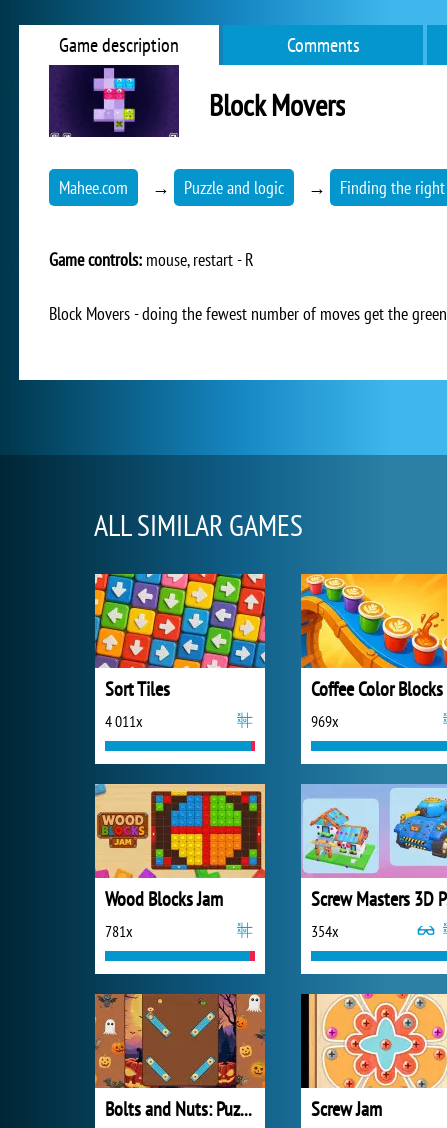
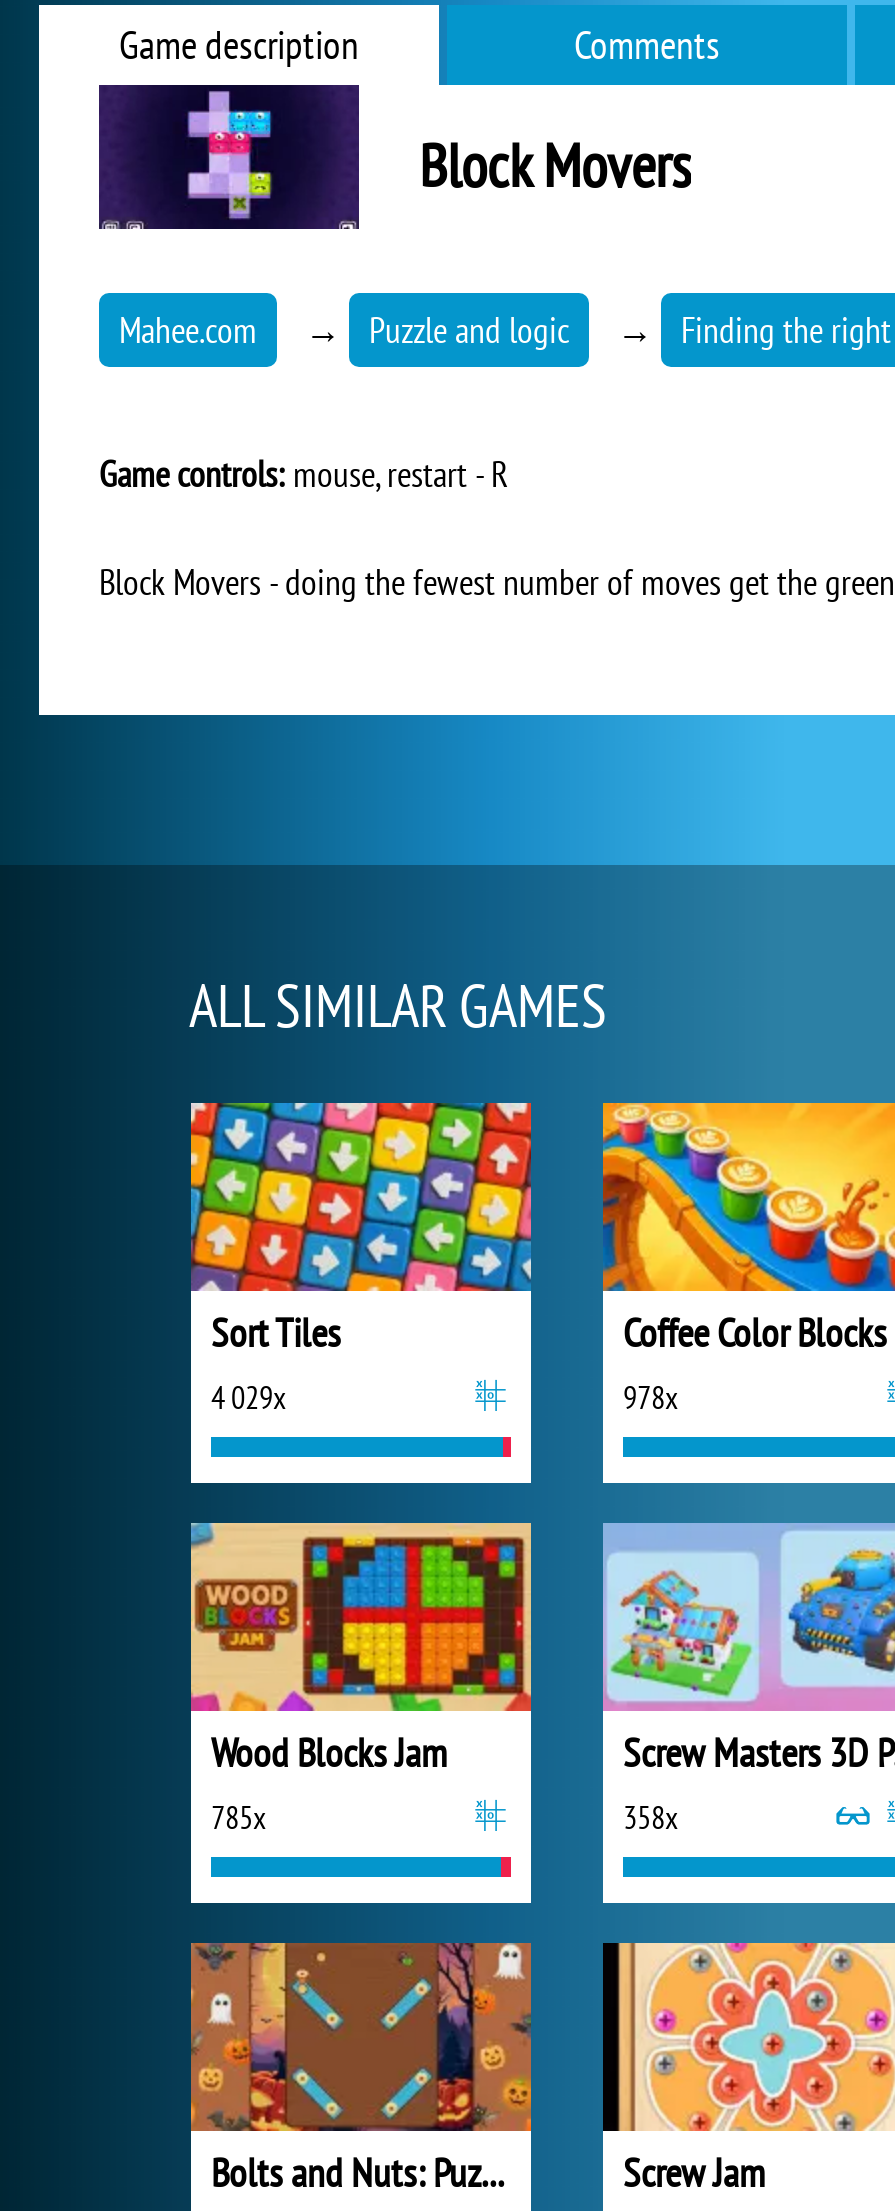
- 4 011x
+ 4 029x

- 969x
+ 978x

- 781x
+ 785x

- 354x
+ 358x
